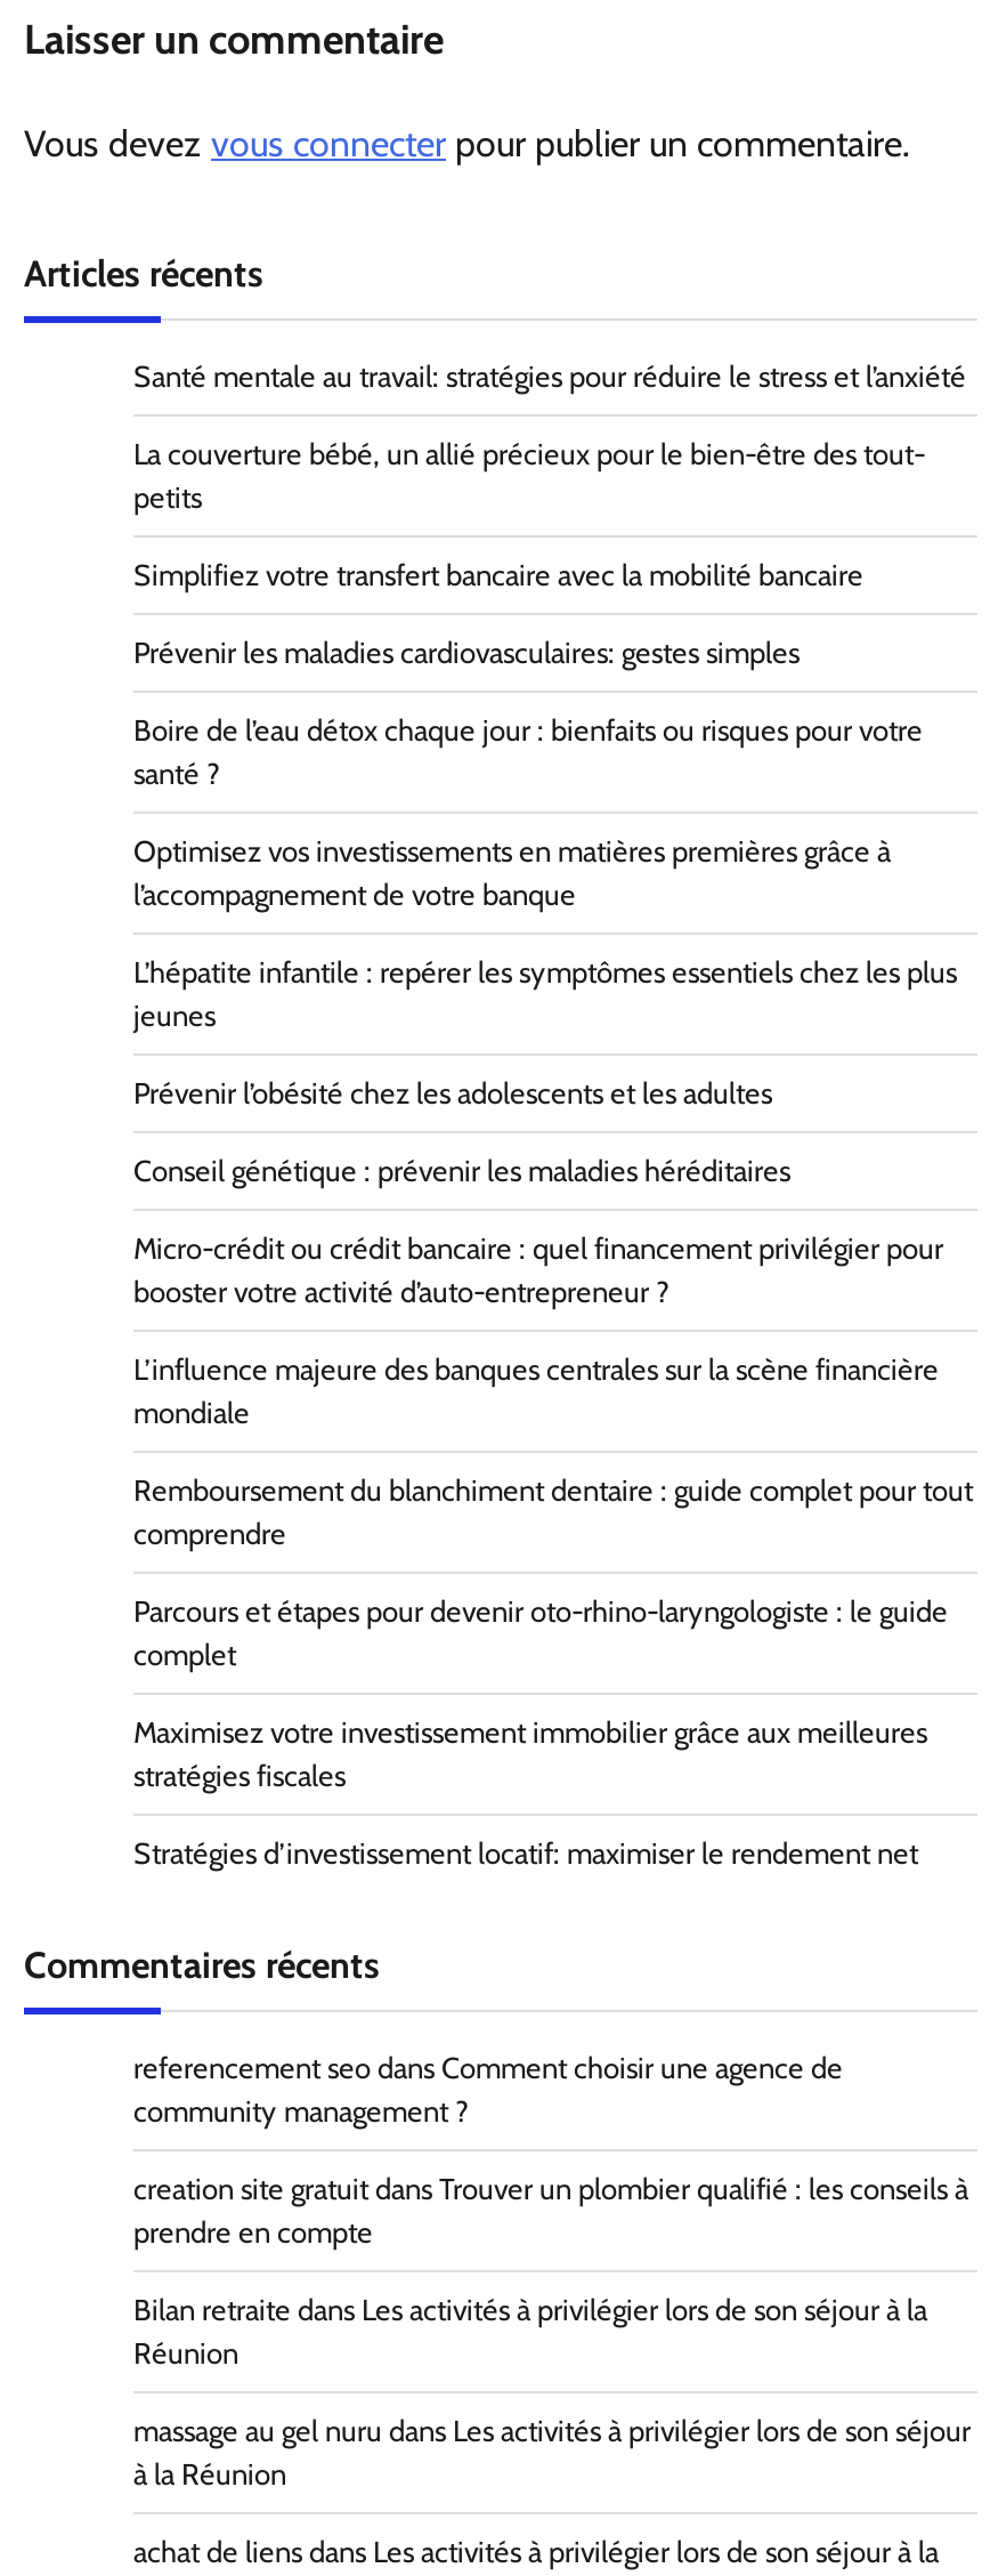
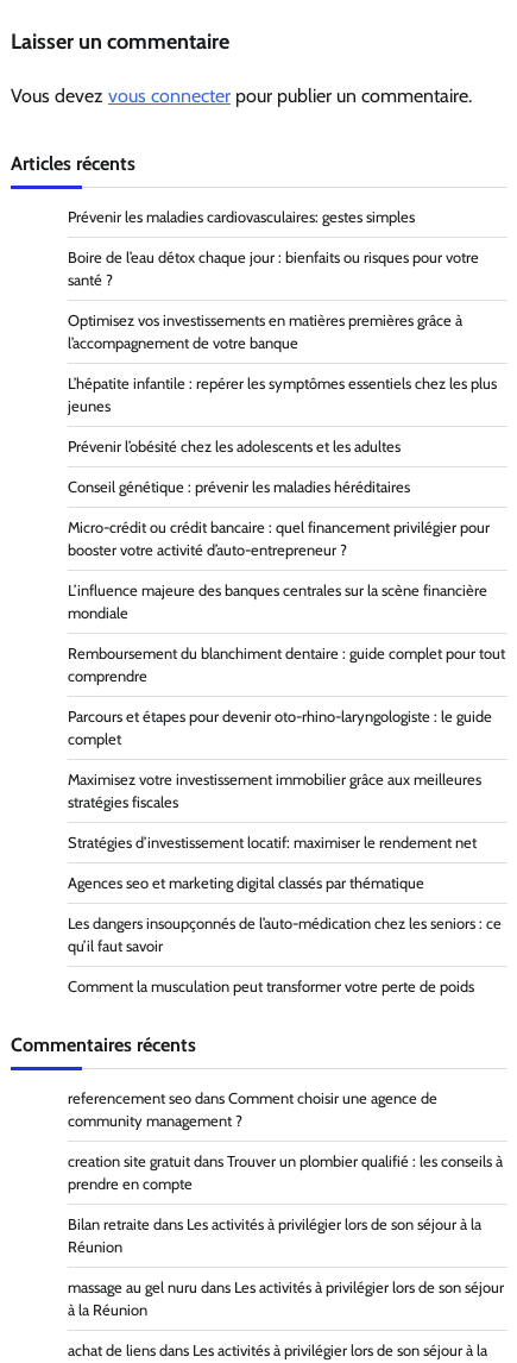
- Santé mentale au travail: stratégies pour réduire le stress et l’anxiété
- La couverture bébé, un allié précieux pour le bien-être des tout-
- petits
- Simplifiez votre transfert bancaire avec la mobilité bancaire

moved up: Prévenir les maladies cardiovasculaires: gestes simples | Boire de l’eau détox chaque jour : bienfaits ou risques pour votre | santé ? | ... | stratégies fiscales | Stratégies d’investissement locatif: maximiser le rendement net

+ Agences seo et marketing digital classés par thématique
+ Les dangers insoupçonnés de l’auto-médication chez les seniors : ce
+ qu’il faut savoir
+ Comment la musculation peut transformer votre perte de poids
